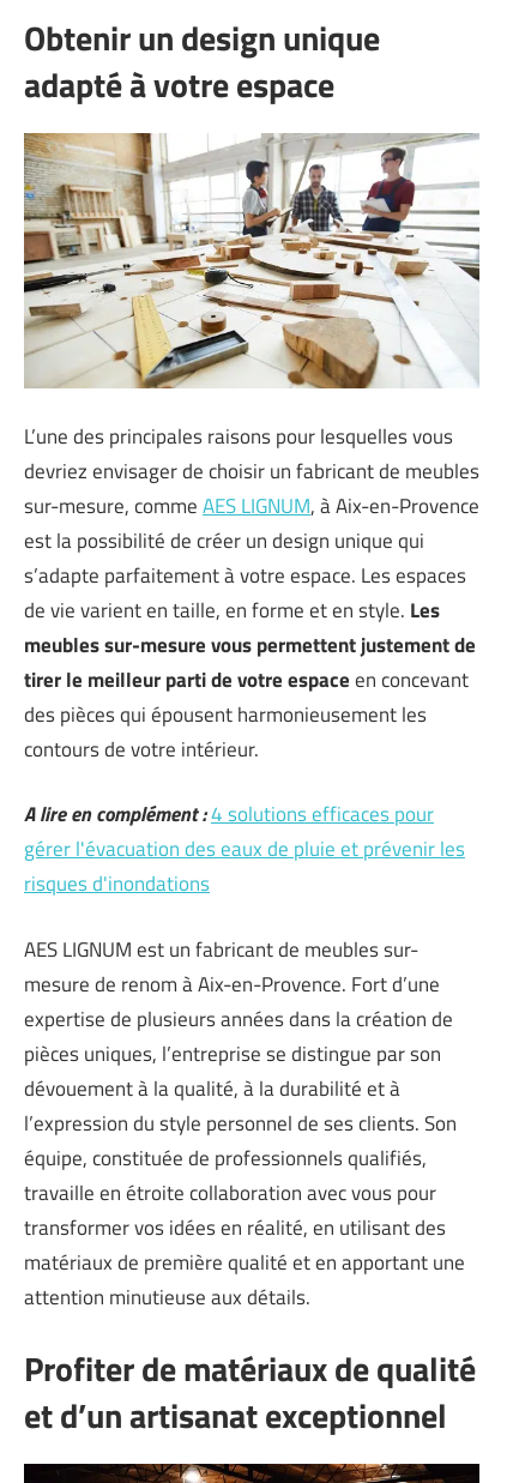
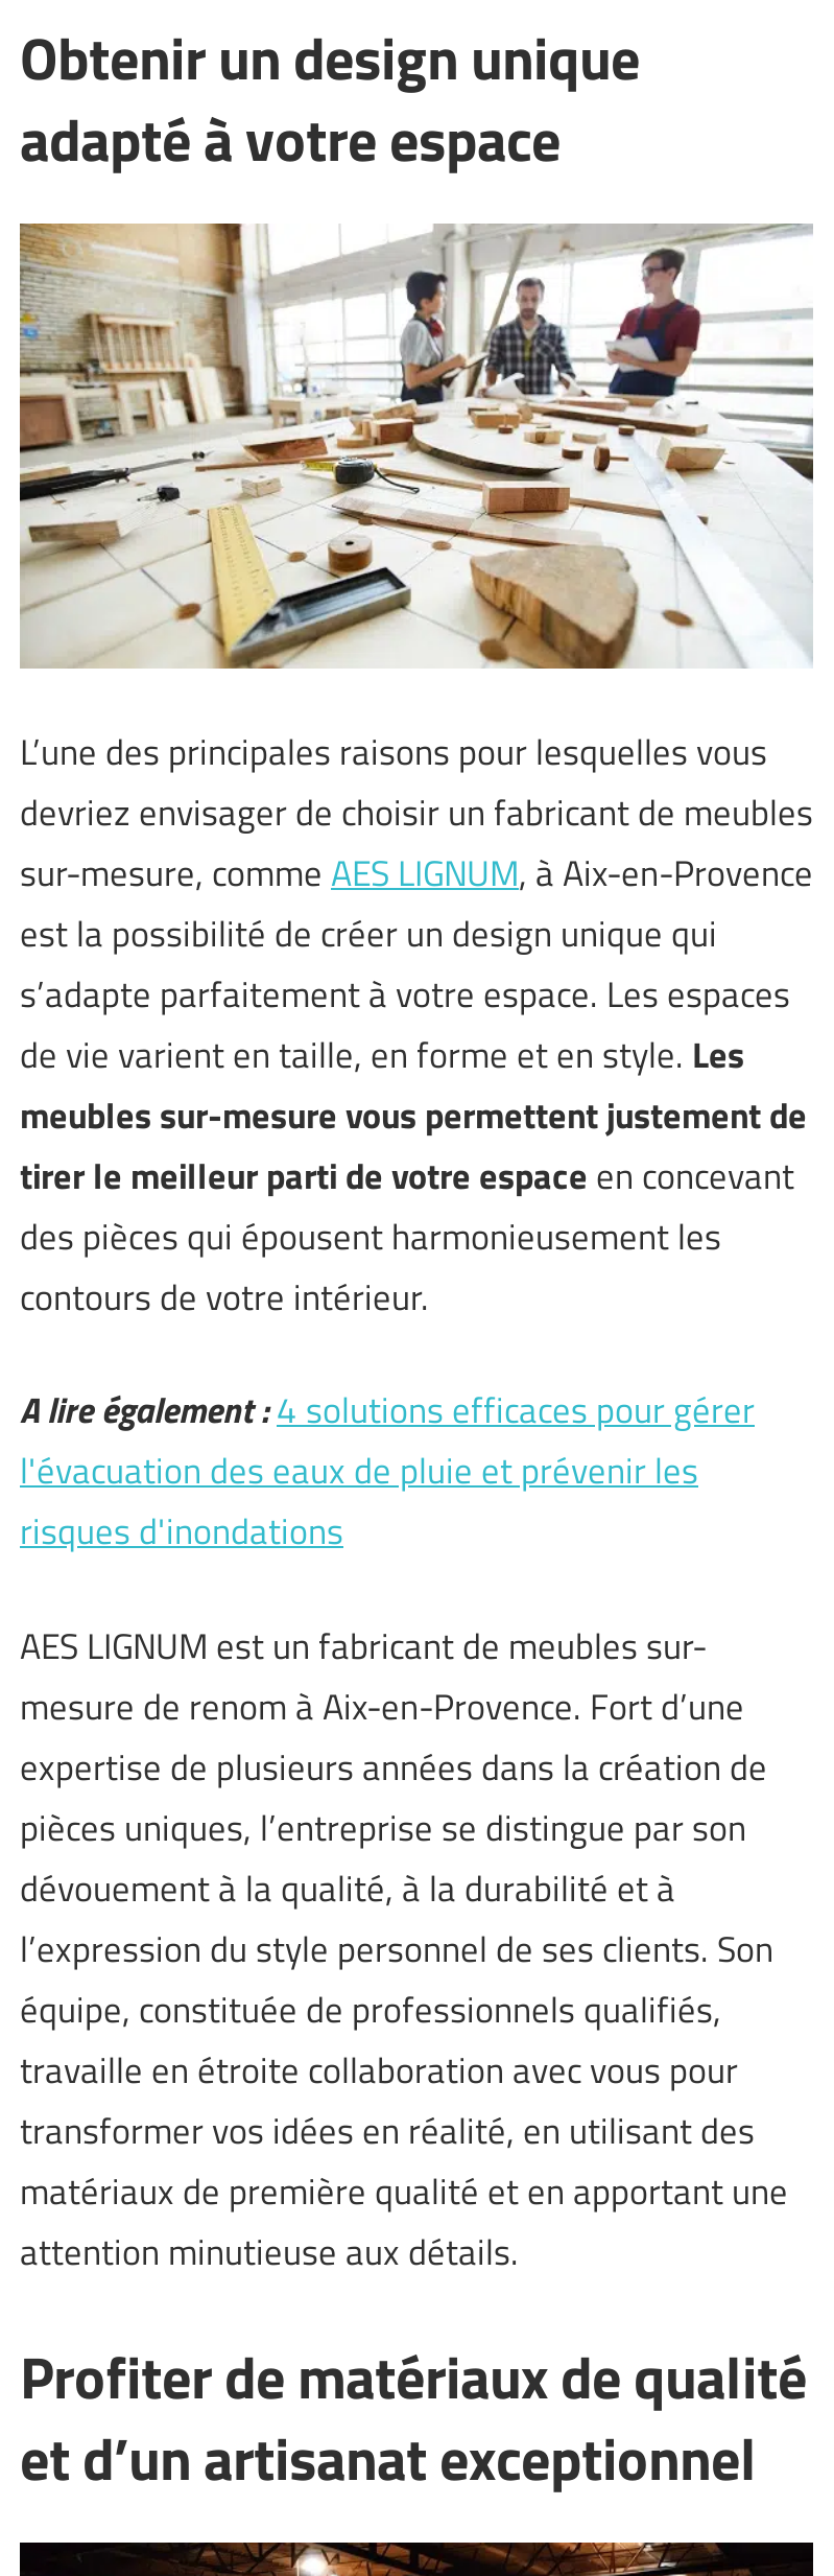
- A lire en complément : 4 solutions efficaces pour
- gérer l'évacuation des eaux de pluie et prévenir les
+ A lire également : 4 solutions efficaces pour gérer
+ l'évacuation des eaux de pluie et prévenir les
